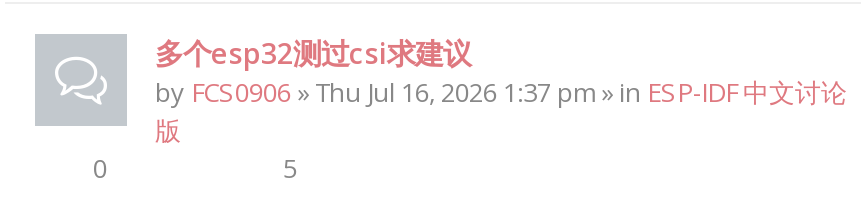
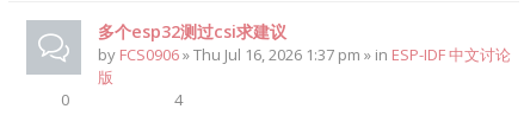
- 5
+ 4
